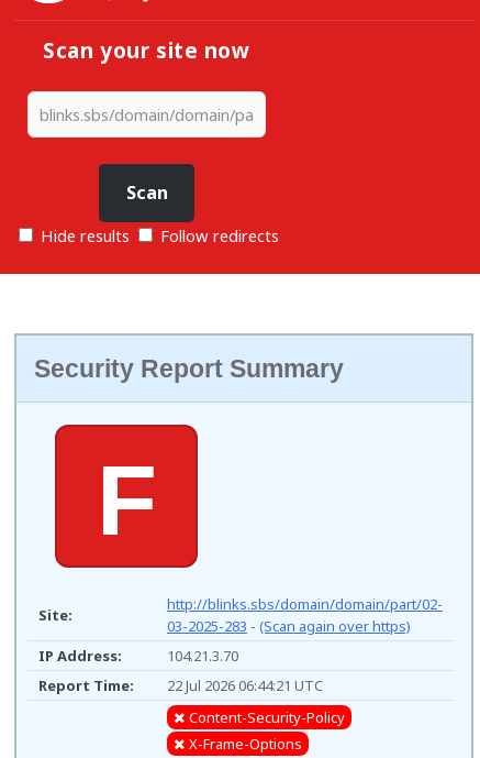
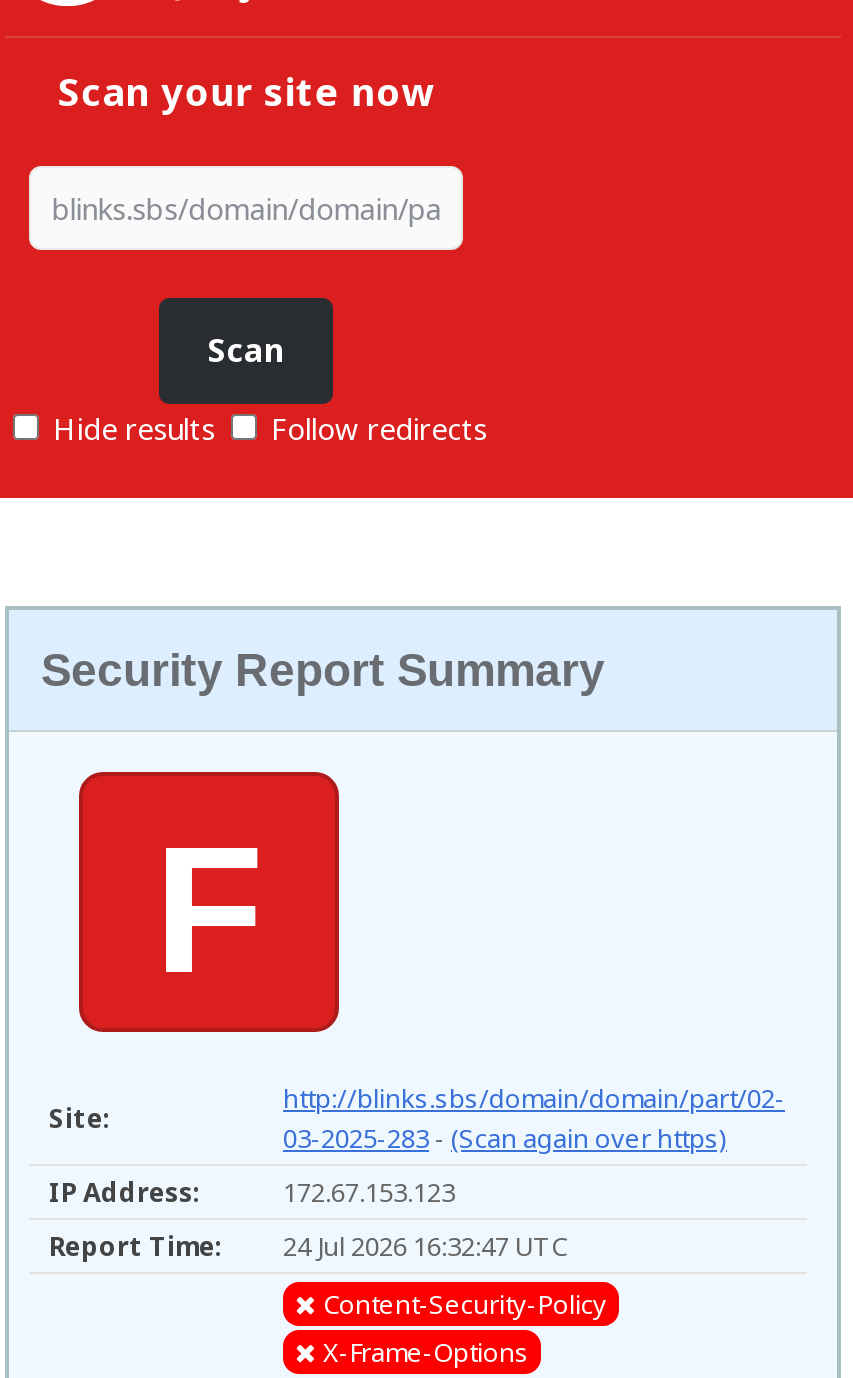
- 104.21.3.70
+ 172.67.153.123

- Report Time: 22 Jul 2026 06:44:21 UTC
+ Report Time: 24 Jul 2026 16:32:47 UTC
